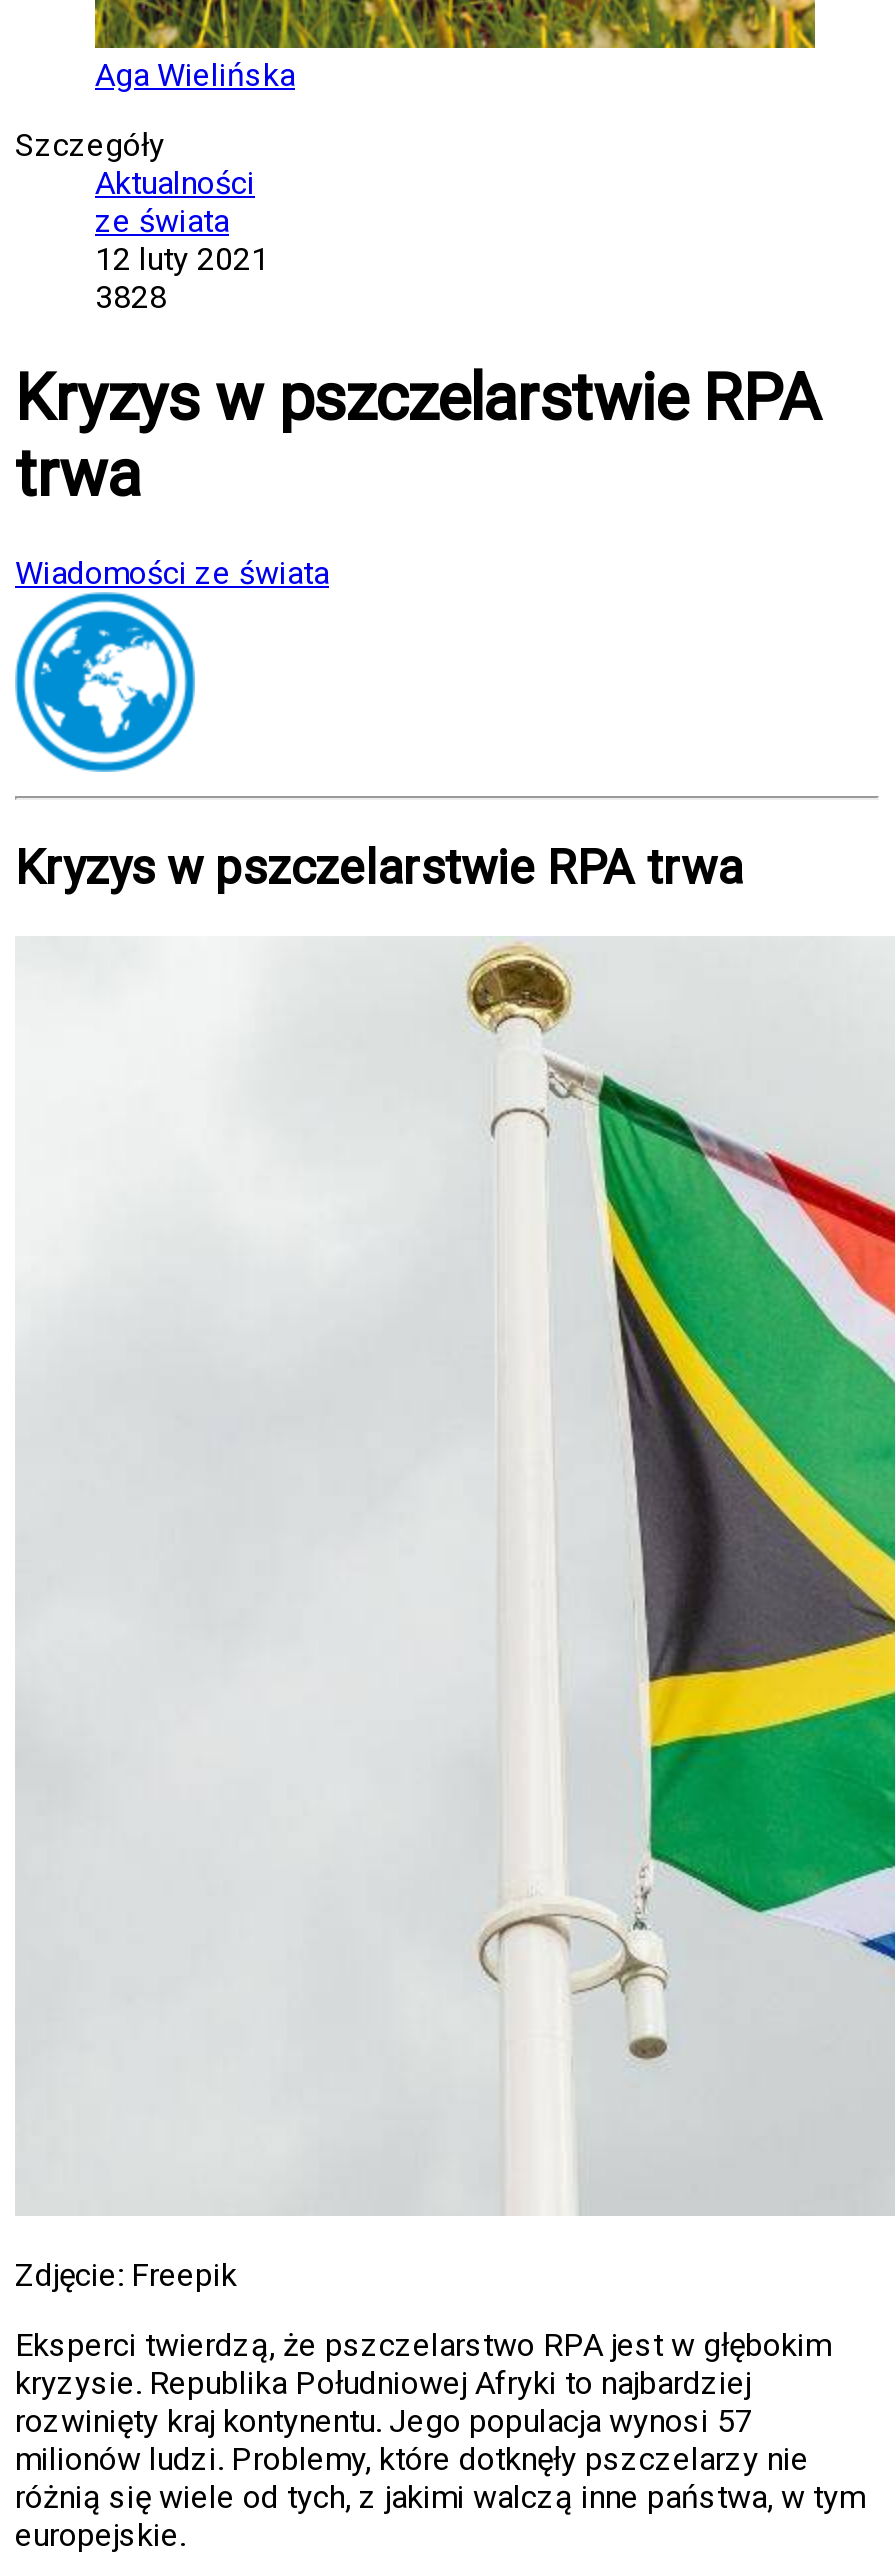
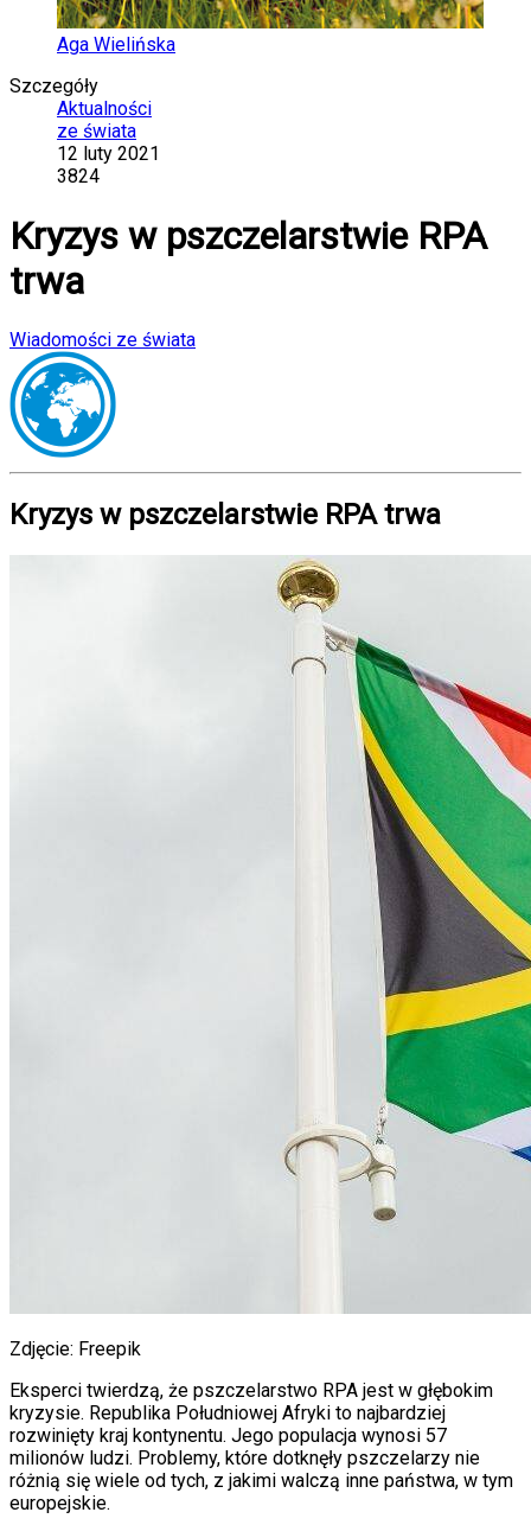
- 3828
+ 3824
